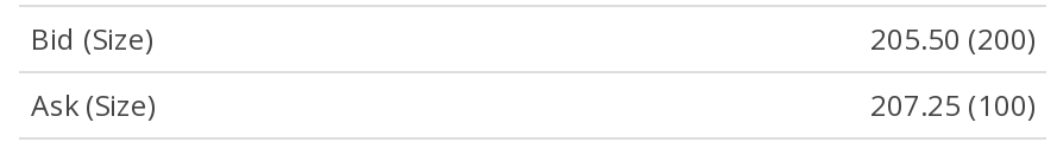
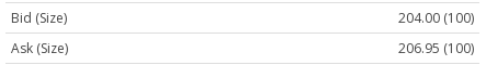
- 205.50 (200)
+ 204.00 (100)

- 207.25 (100)
+ 206.95 (100)
